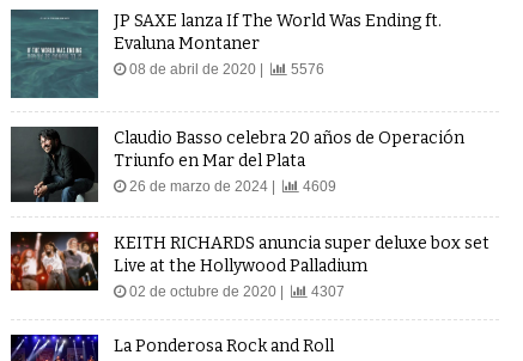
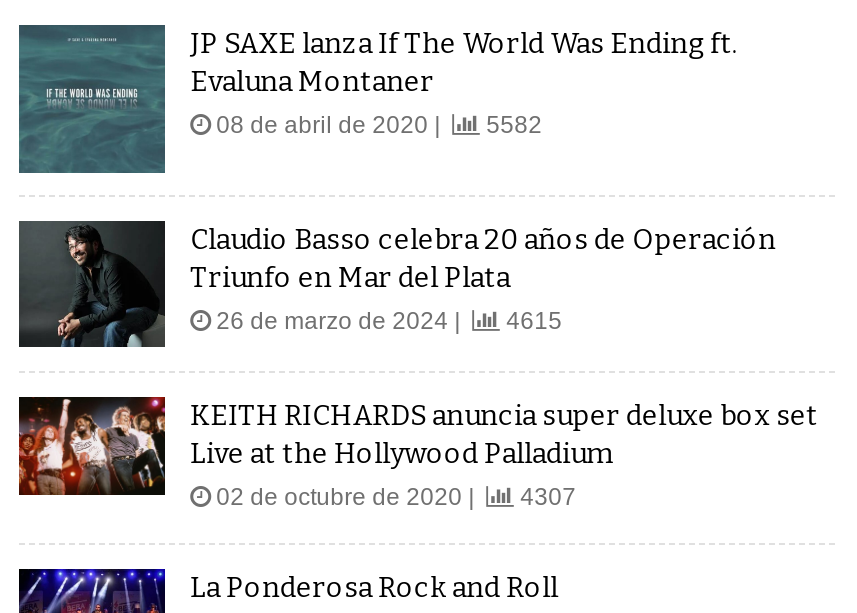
- 5576
+ 5582

- 4609
+ 4615
